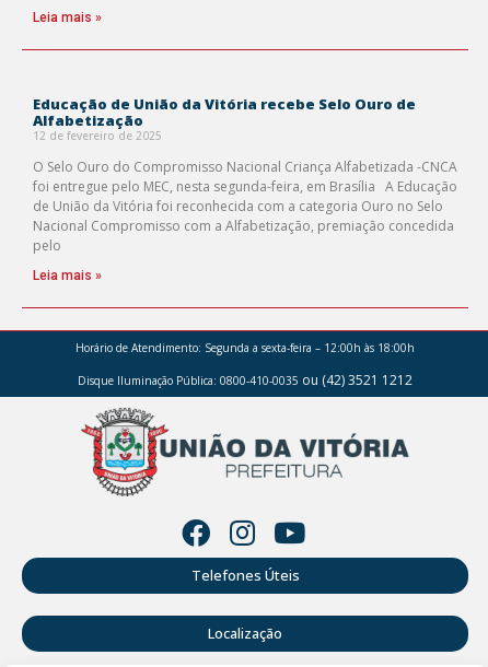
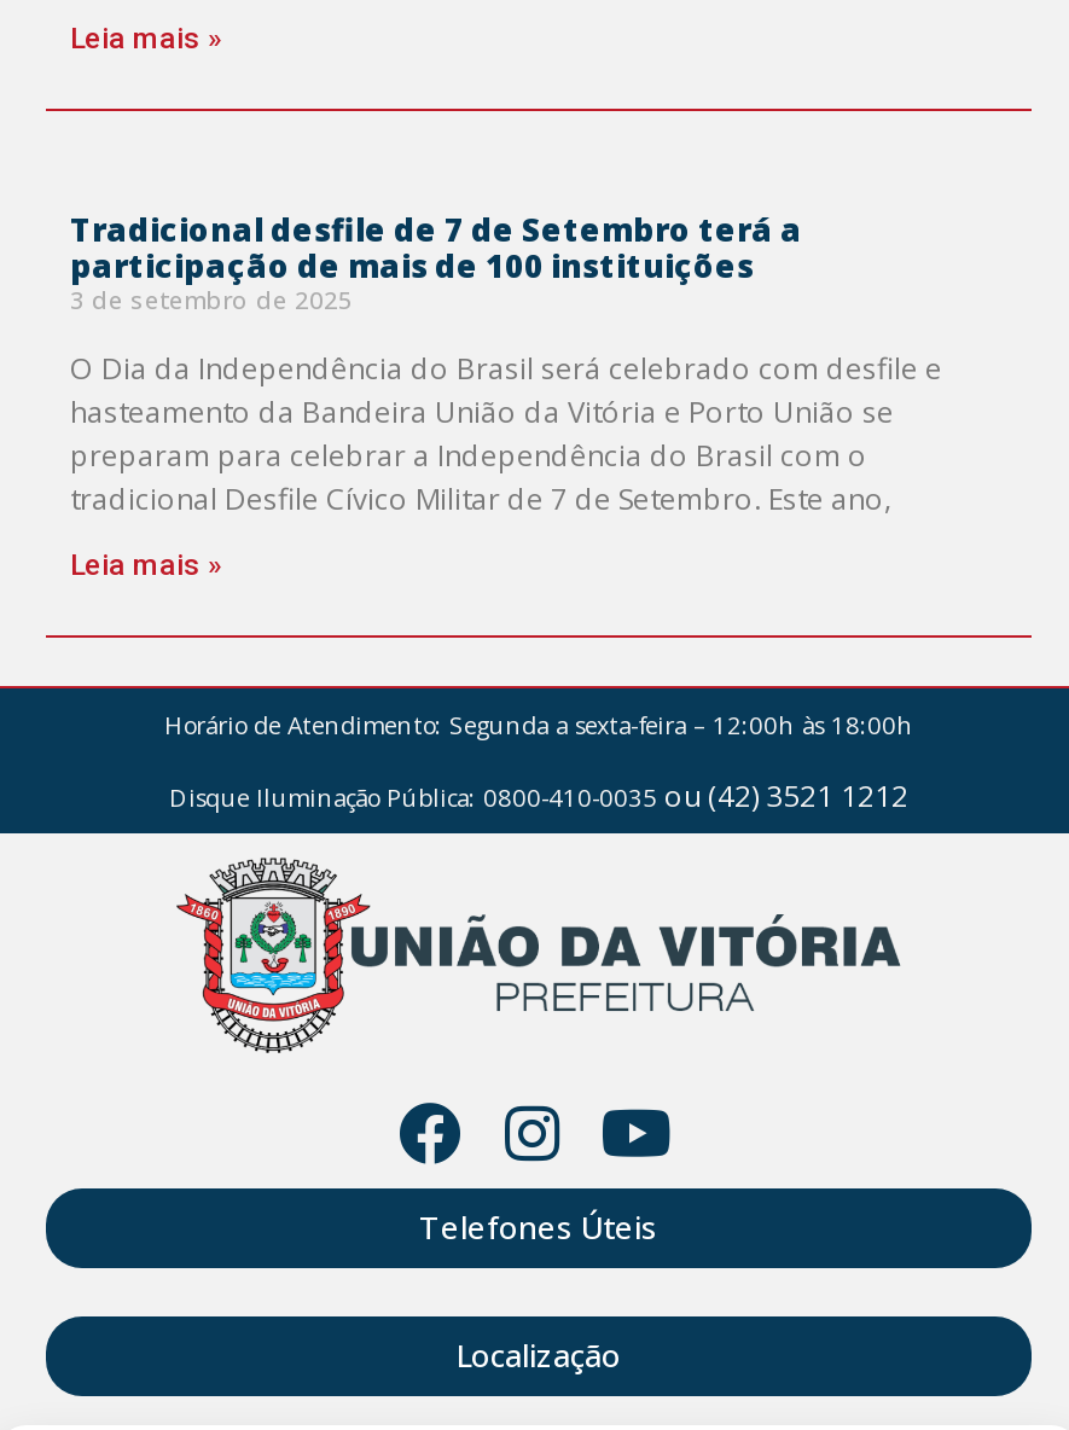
- Educação de União da Vitória recebe Selo Ouro de
- Alfabetização
- 12 de fevereiro de 2025
+ Tradicional desfile de 7 de Setembro terá a
+ participação de mais de 100 instituições
+ 3 de setembro de 2025

- O Selo Ouro do Compromisso Nacional Criança Alfabetizada -CNCA
- foi entregue pelo MEC, nesta segunda-feira, em Brasília A Educação
- de União da Vitória foi reconhecida com a categoria Ouro no Selo
- Nacional Compromisso com a Alfabetização, premiação concedida
- pelo
+ O Dia da Independência do Brasil será celebrado com desfile e
+ hasteamento da Bandeira União da Vitória e Porto União se
+ preparam para celebrar a Independência do Brasil com o
+ tradicional Desfile Cívico Militar de 7 de Setembro. Este ano,
